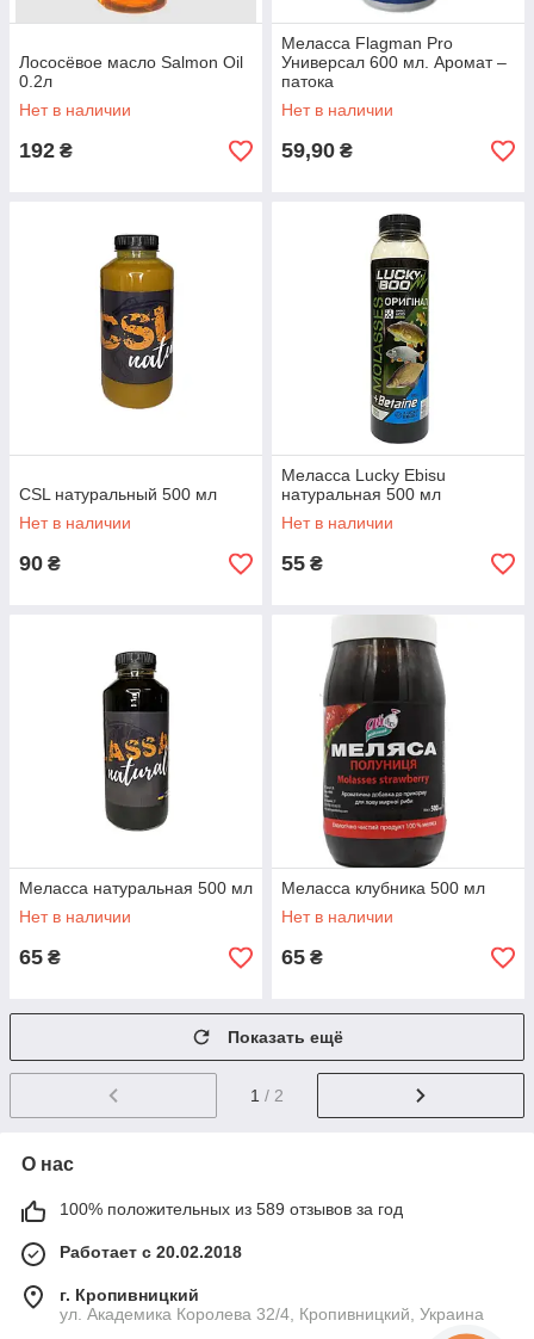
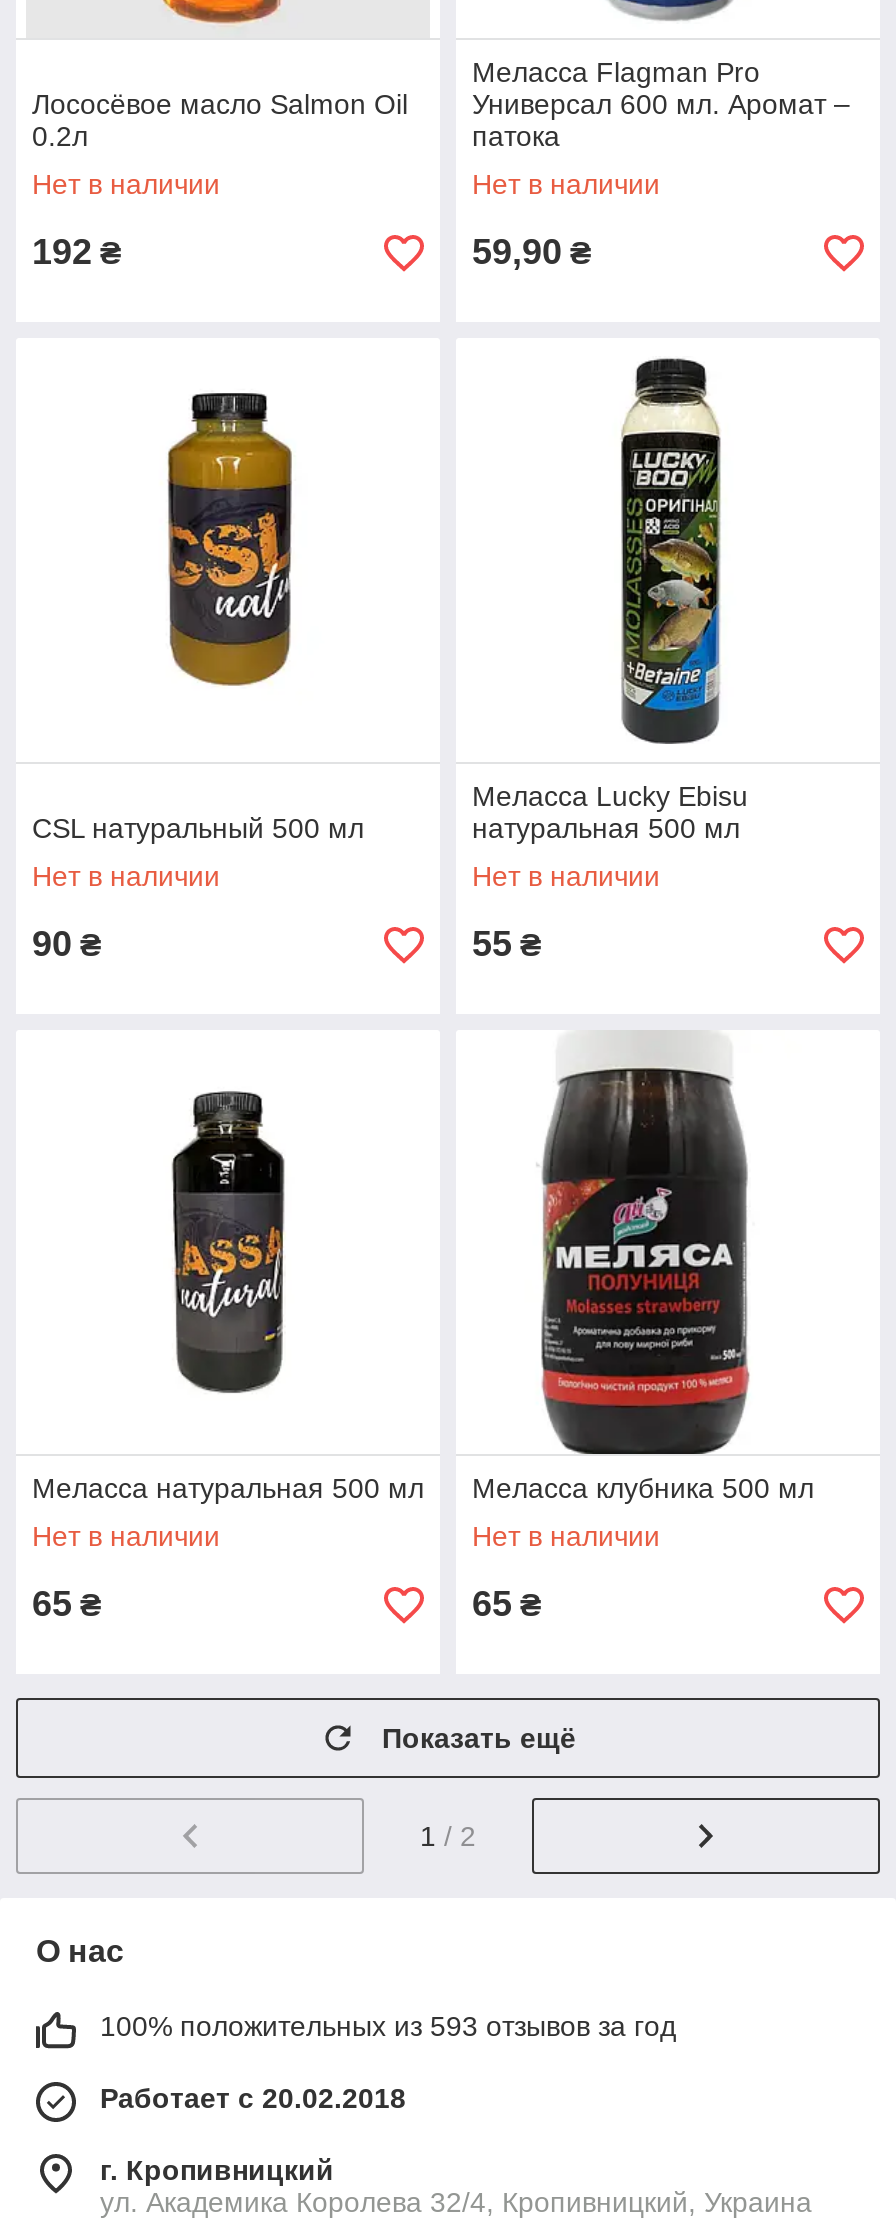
- 100% положительных из 589 отзывов за год
+ 100% положительных из 593 отзывов за год
